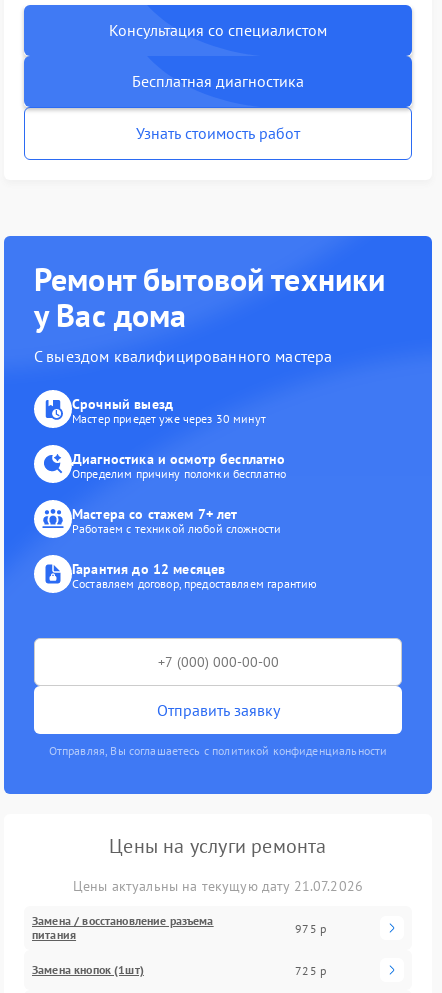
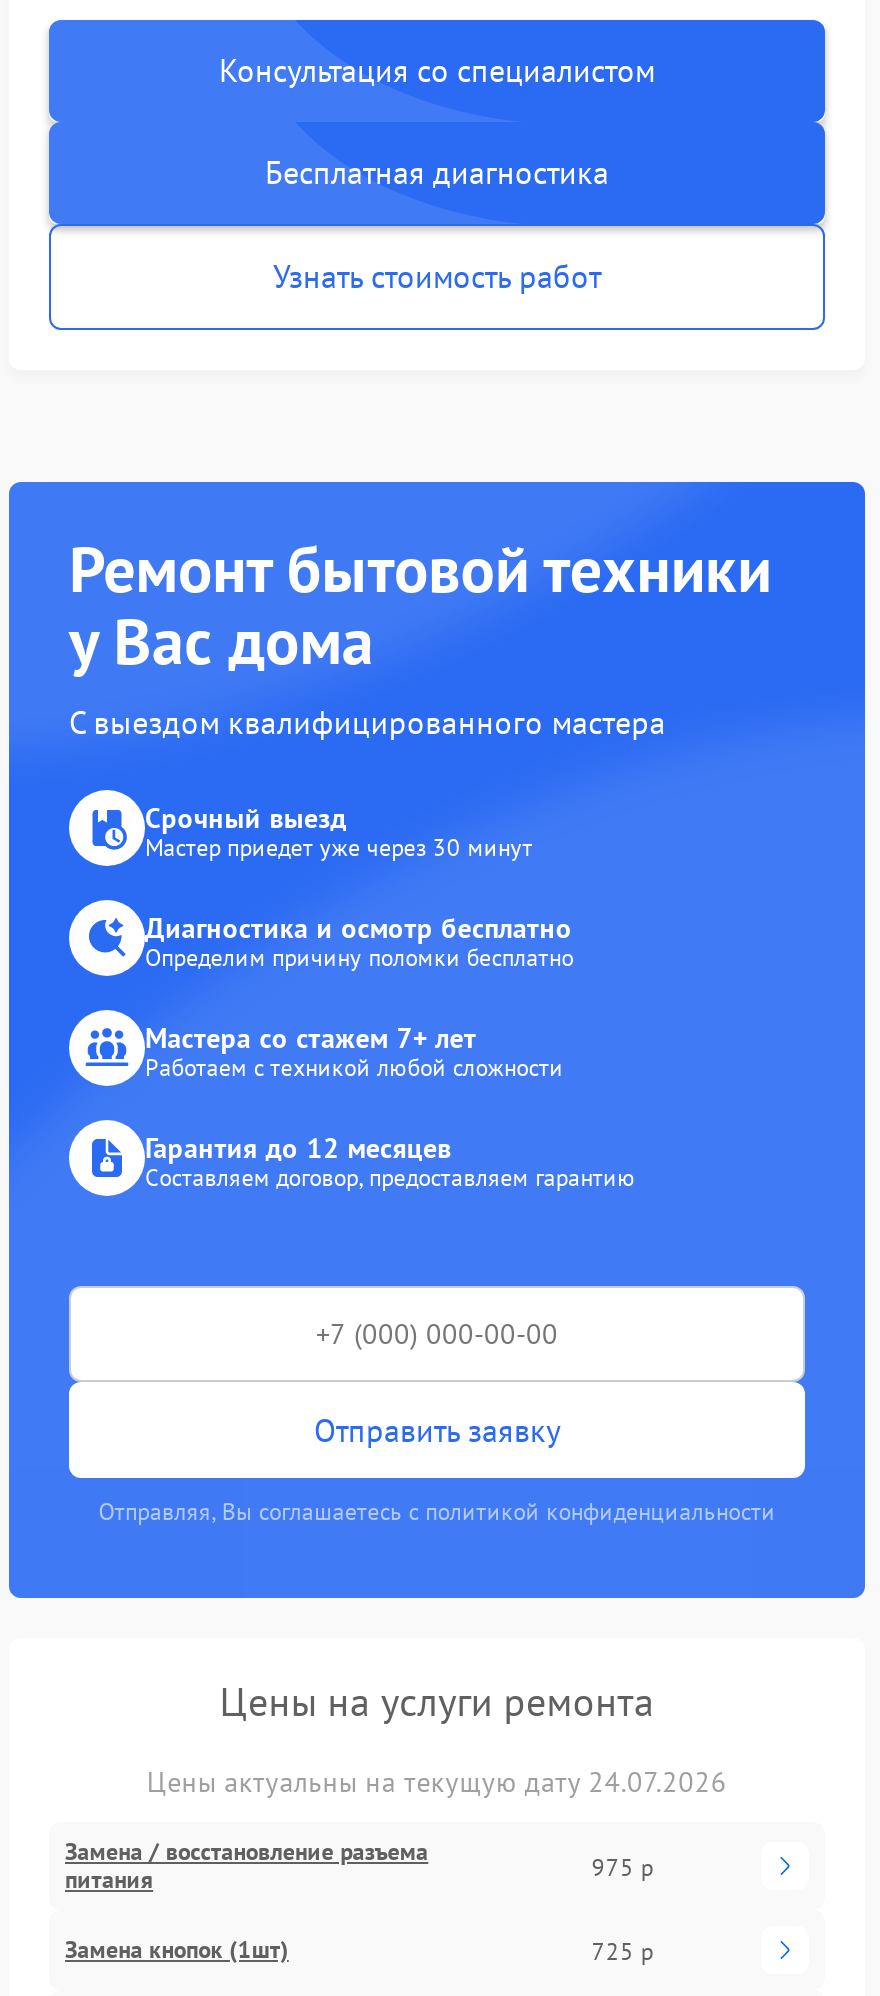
- Цены актуальны на текущую дату 21.07.2026
+ Цены актуальны на текущую дату 24.07.2026
